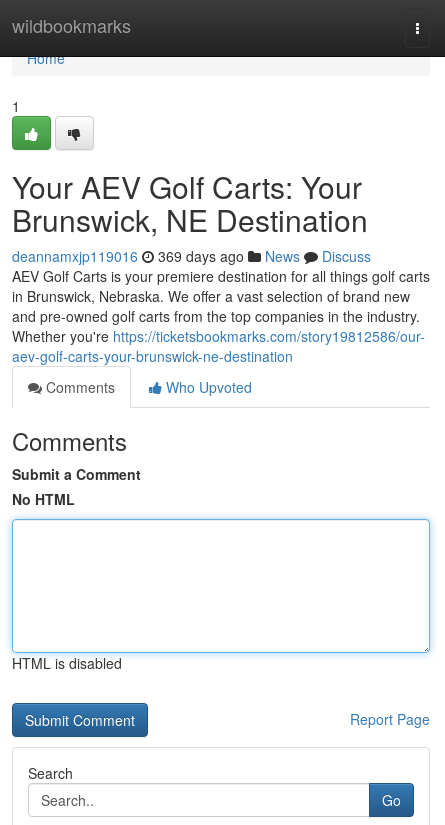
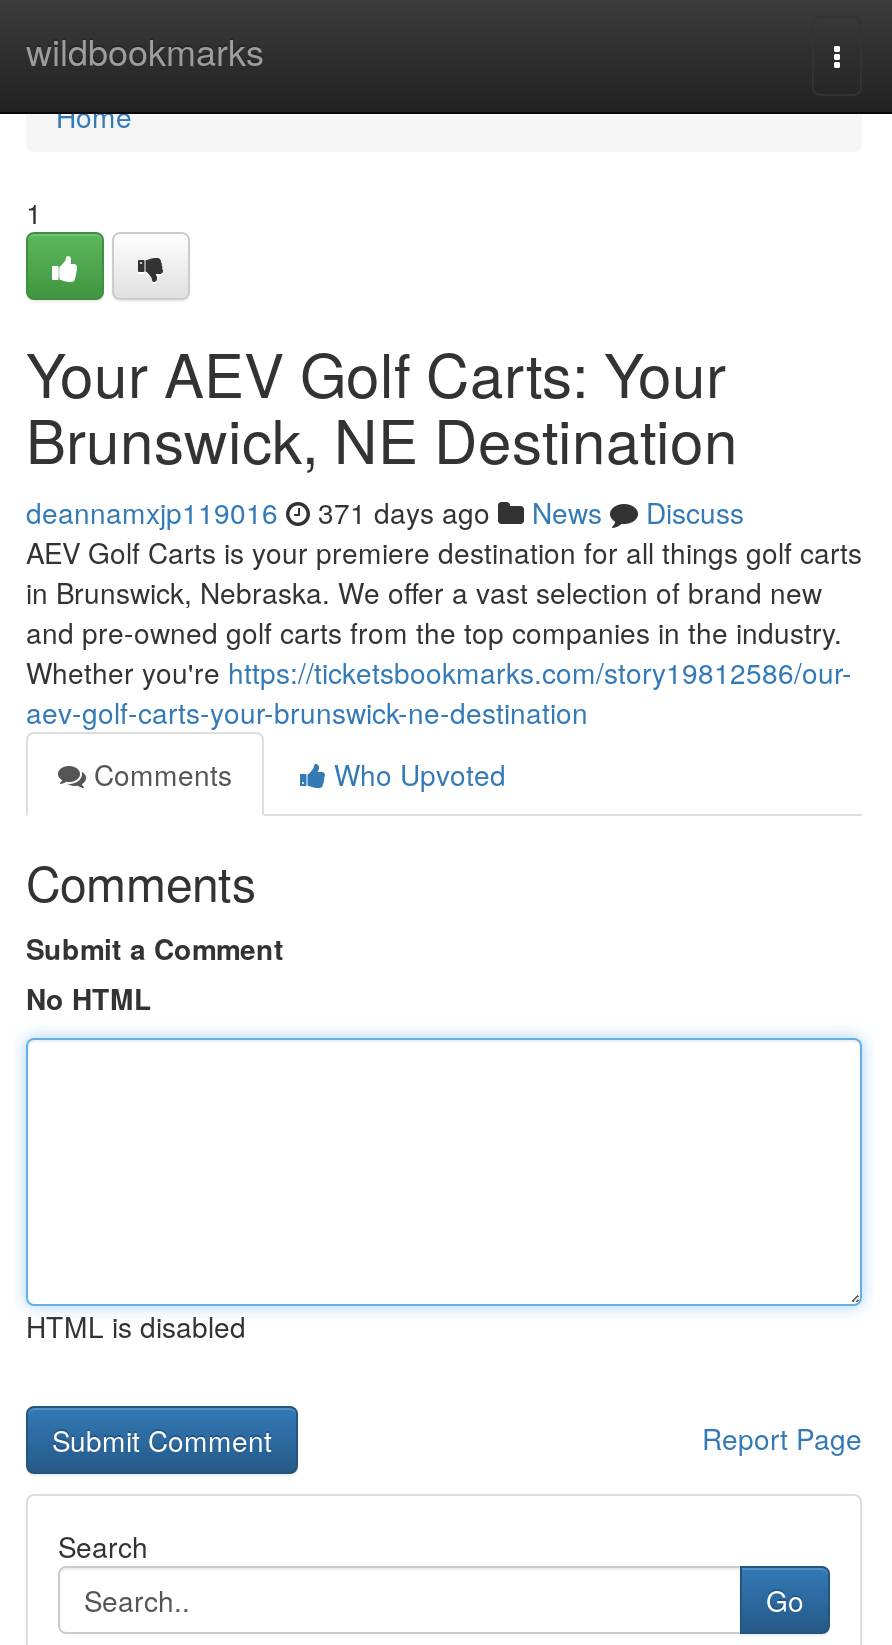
- deannamxjp119016 369 days ago News Discuss
+ deannamxjp119016 371 days ago News Discuss
